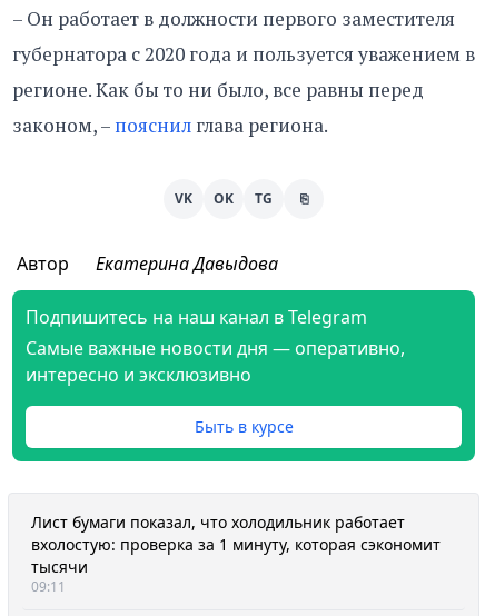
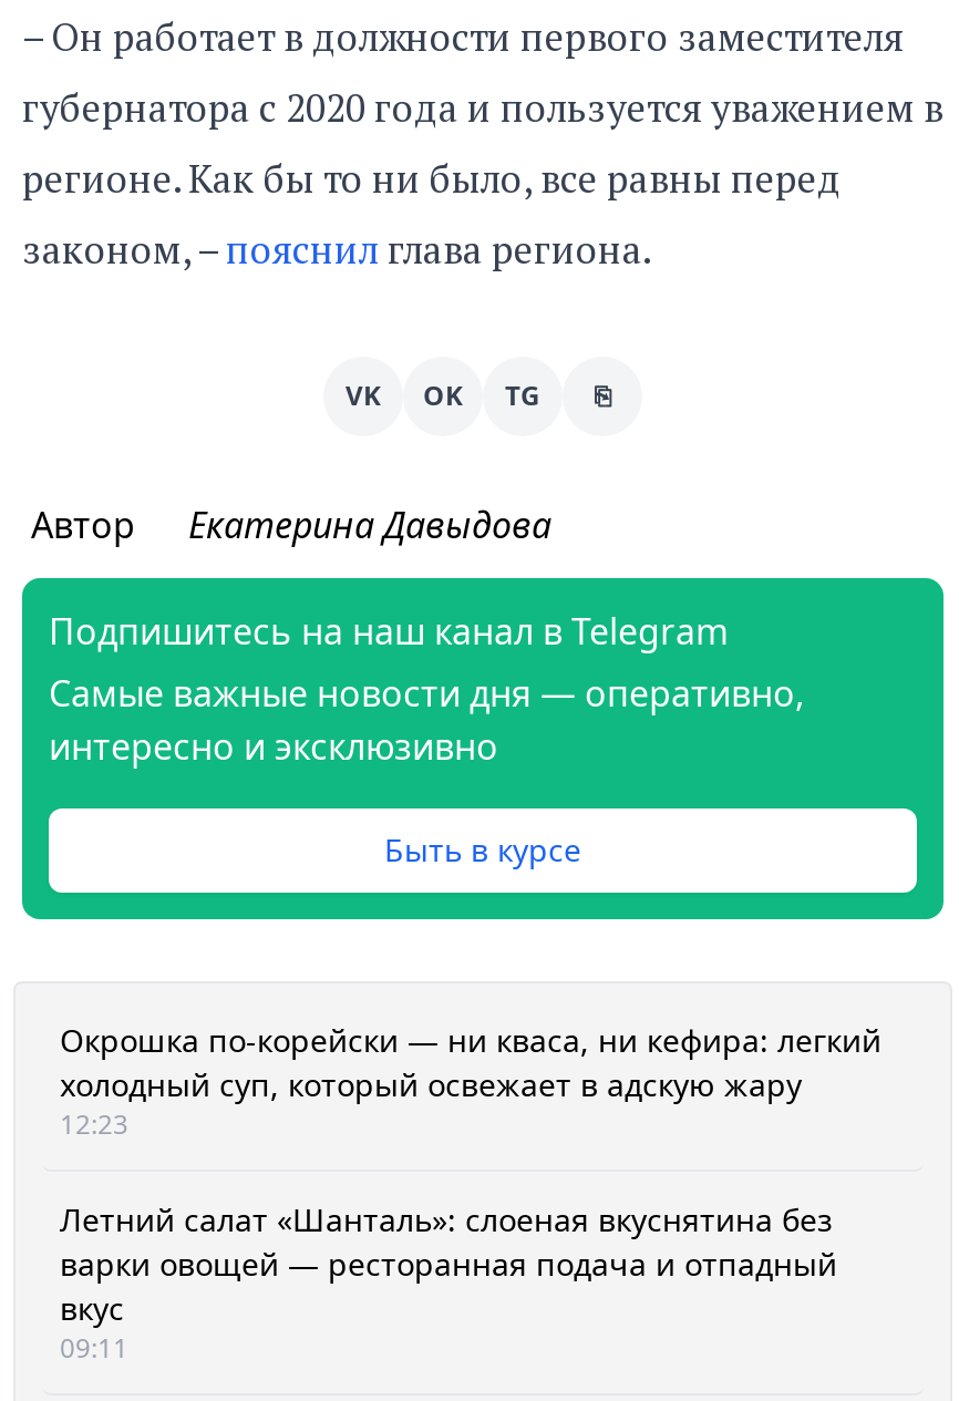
- Лист бумаги показал, что холодильник работает
- вхолостую: проверка за 1 минуту, которая сэкономит
- тысячи
+ Окрошка по-корейски — ни кваса, ни кефира: легкий
+ холодный суп, который освежает в адскую жару
+ 12:23
+ Летний салат «Шанталь»: слоеная вкуснятина без
+ варки овощей — ресторанная подача и отпадный
+ вкус
